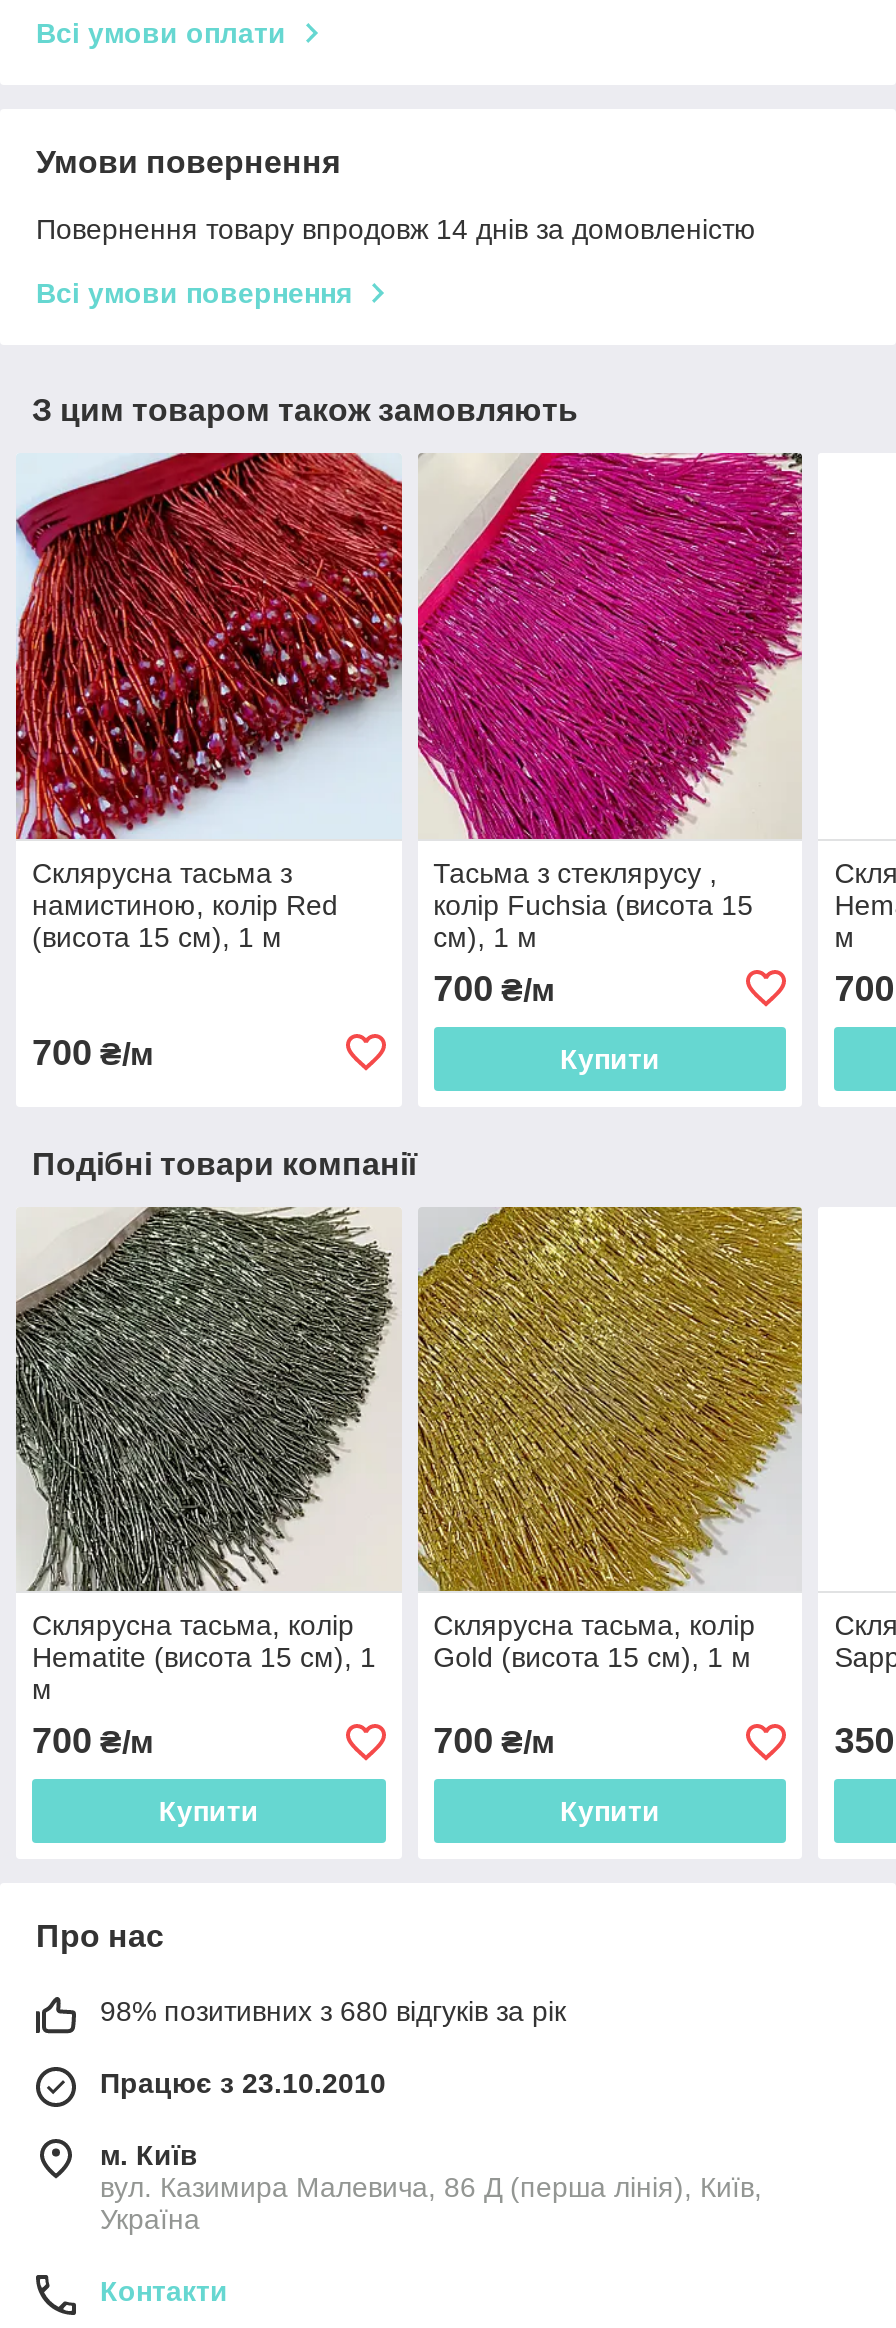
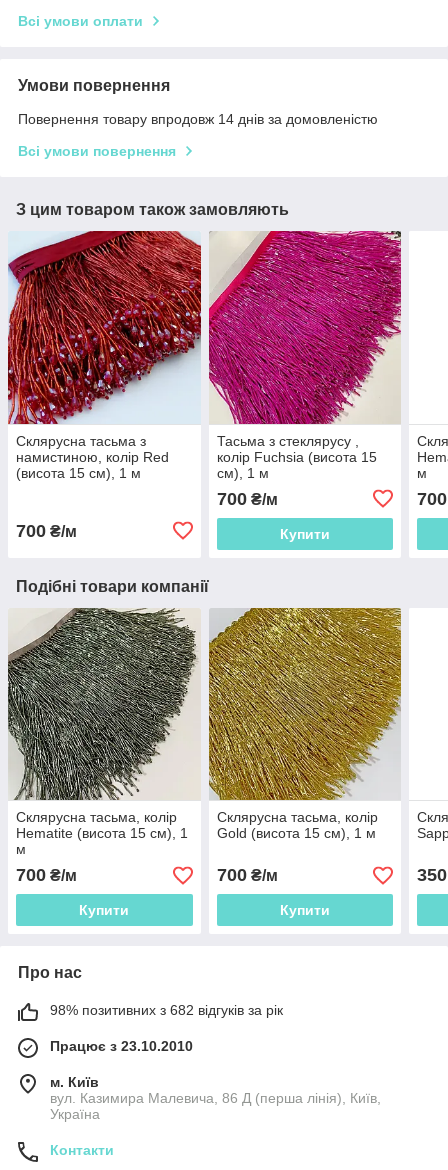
- 98% позитивних з 680 відгуків за рік
+ 98% позитивних з 682 відгуків за рік
